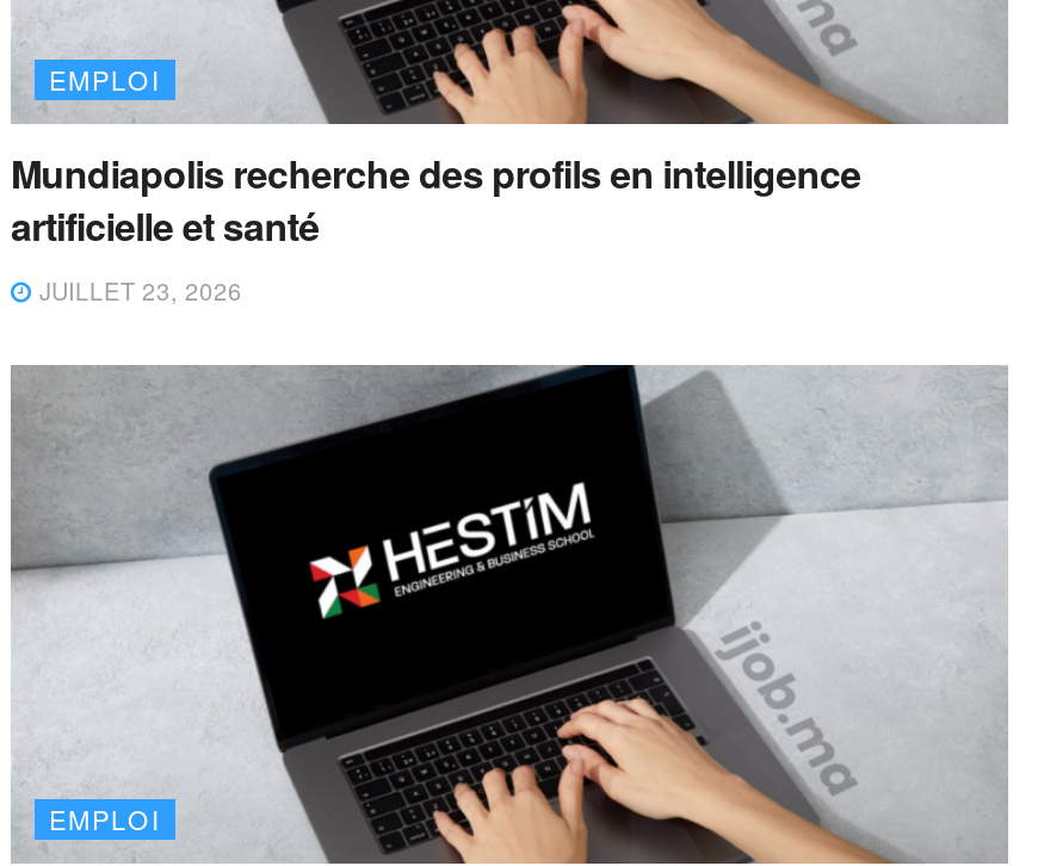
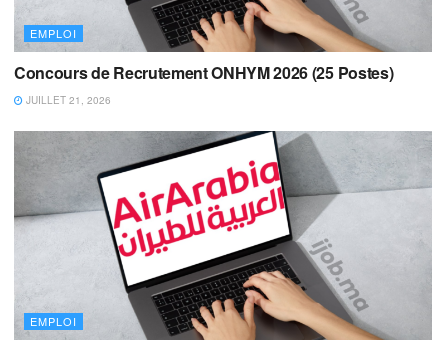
- Mundiapolis recherche des profils en intelligence
- artificielle et santé
- JUILLET 23, 2026
+ Concours de Recrutement ONHYM 2026 (25 Postes)
+ JUILLET 21, 2026

- [image]
+ [image]
